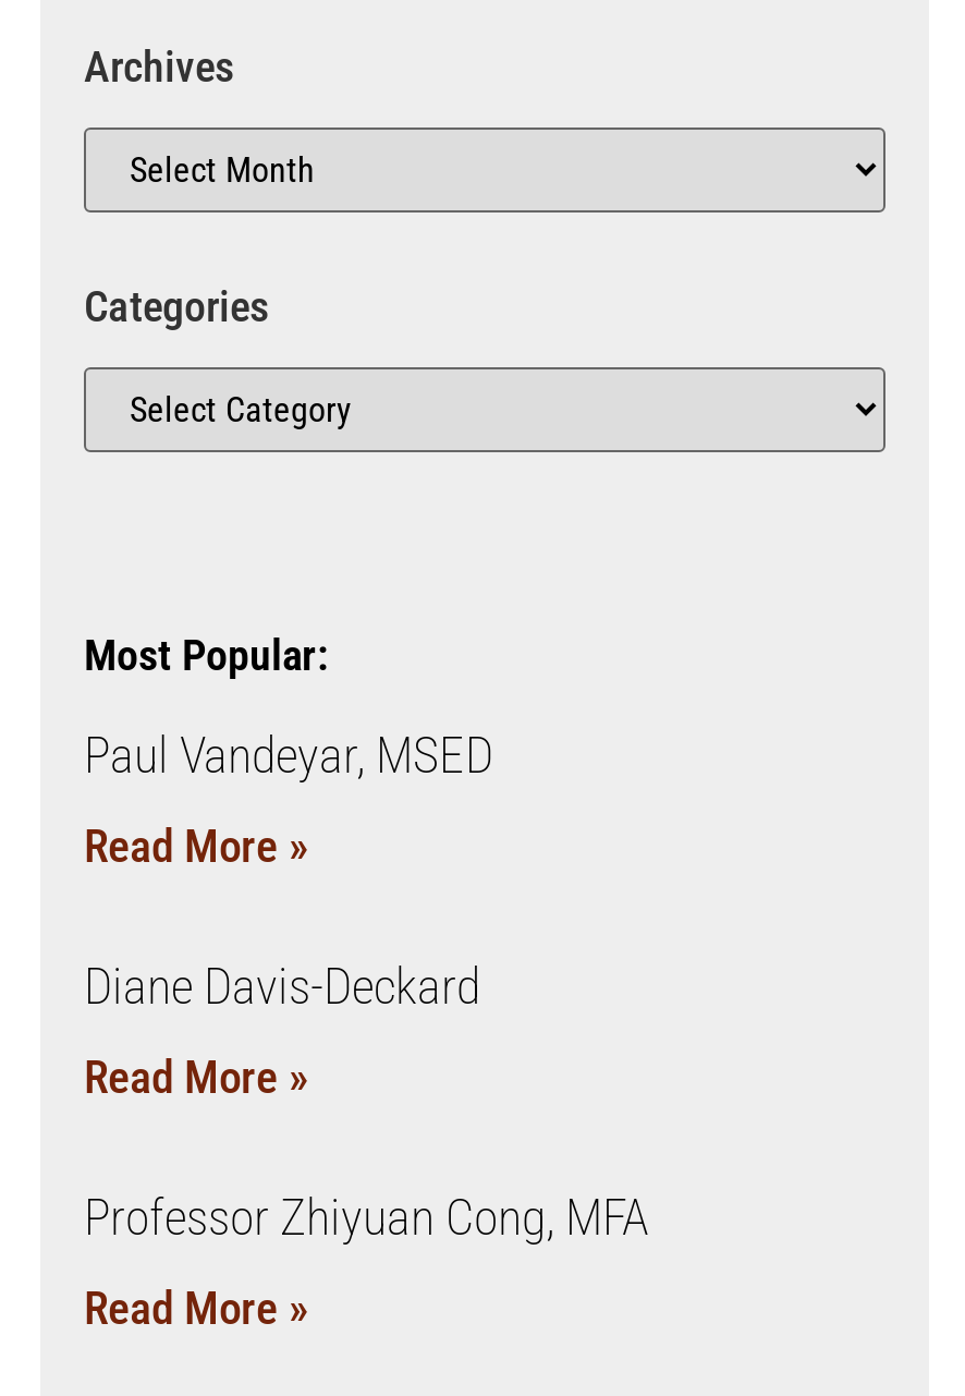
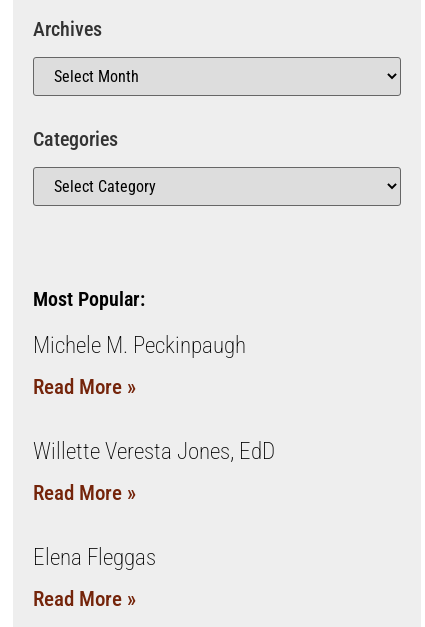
- Paul Vandeyar, MSED
+ Michele M. Peckinpaugh

- Diane Davis-Deckard
+ Willette Veresta Jones, EdD

- Professor Zhiyuan Cong, MFA
+ Elena Fleggas
